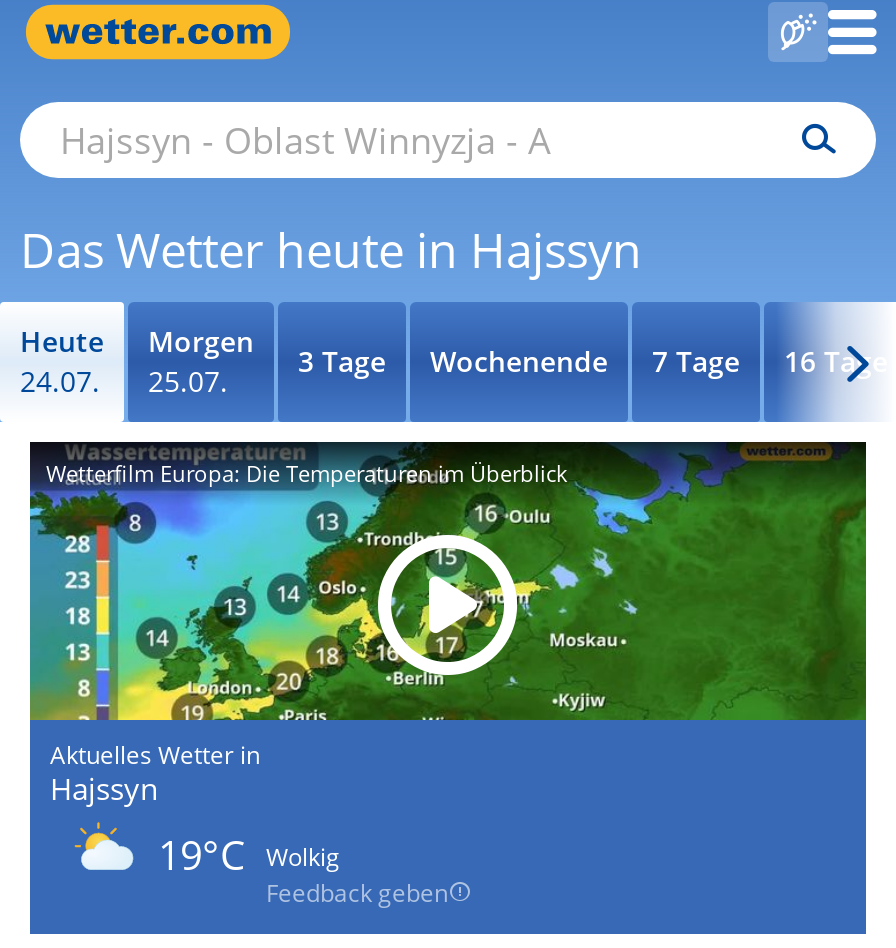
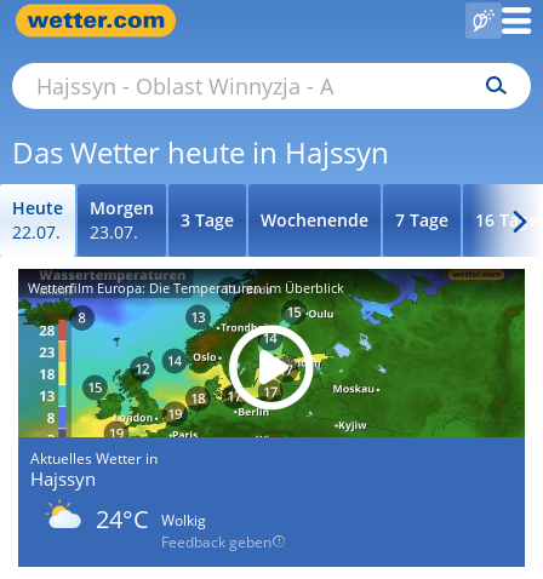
- 24.07.
+ 22.07.

- 25.07.
+ 23.07.

- 19°C Wolkig
+ 24°C Wolkig
